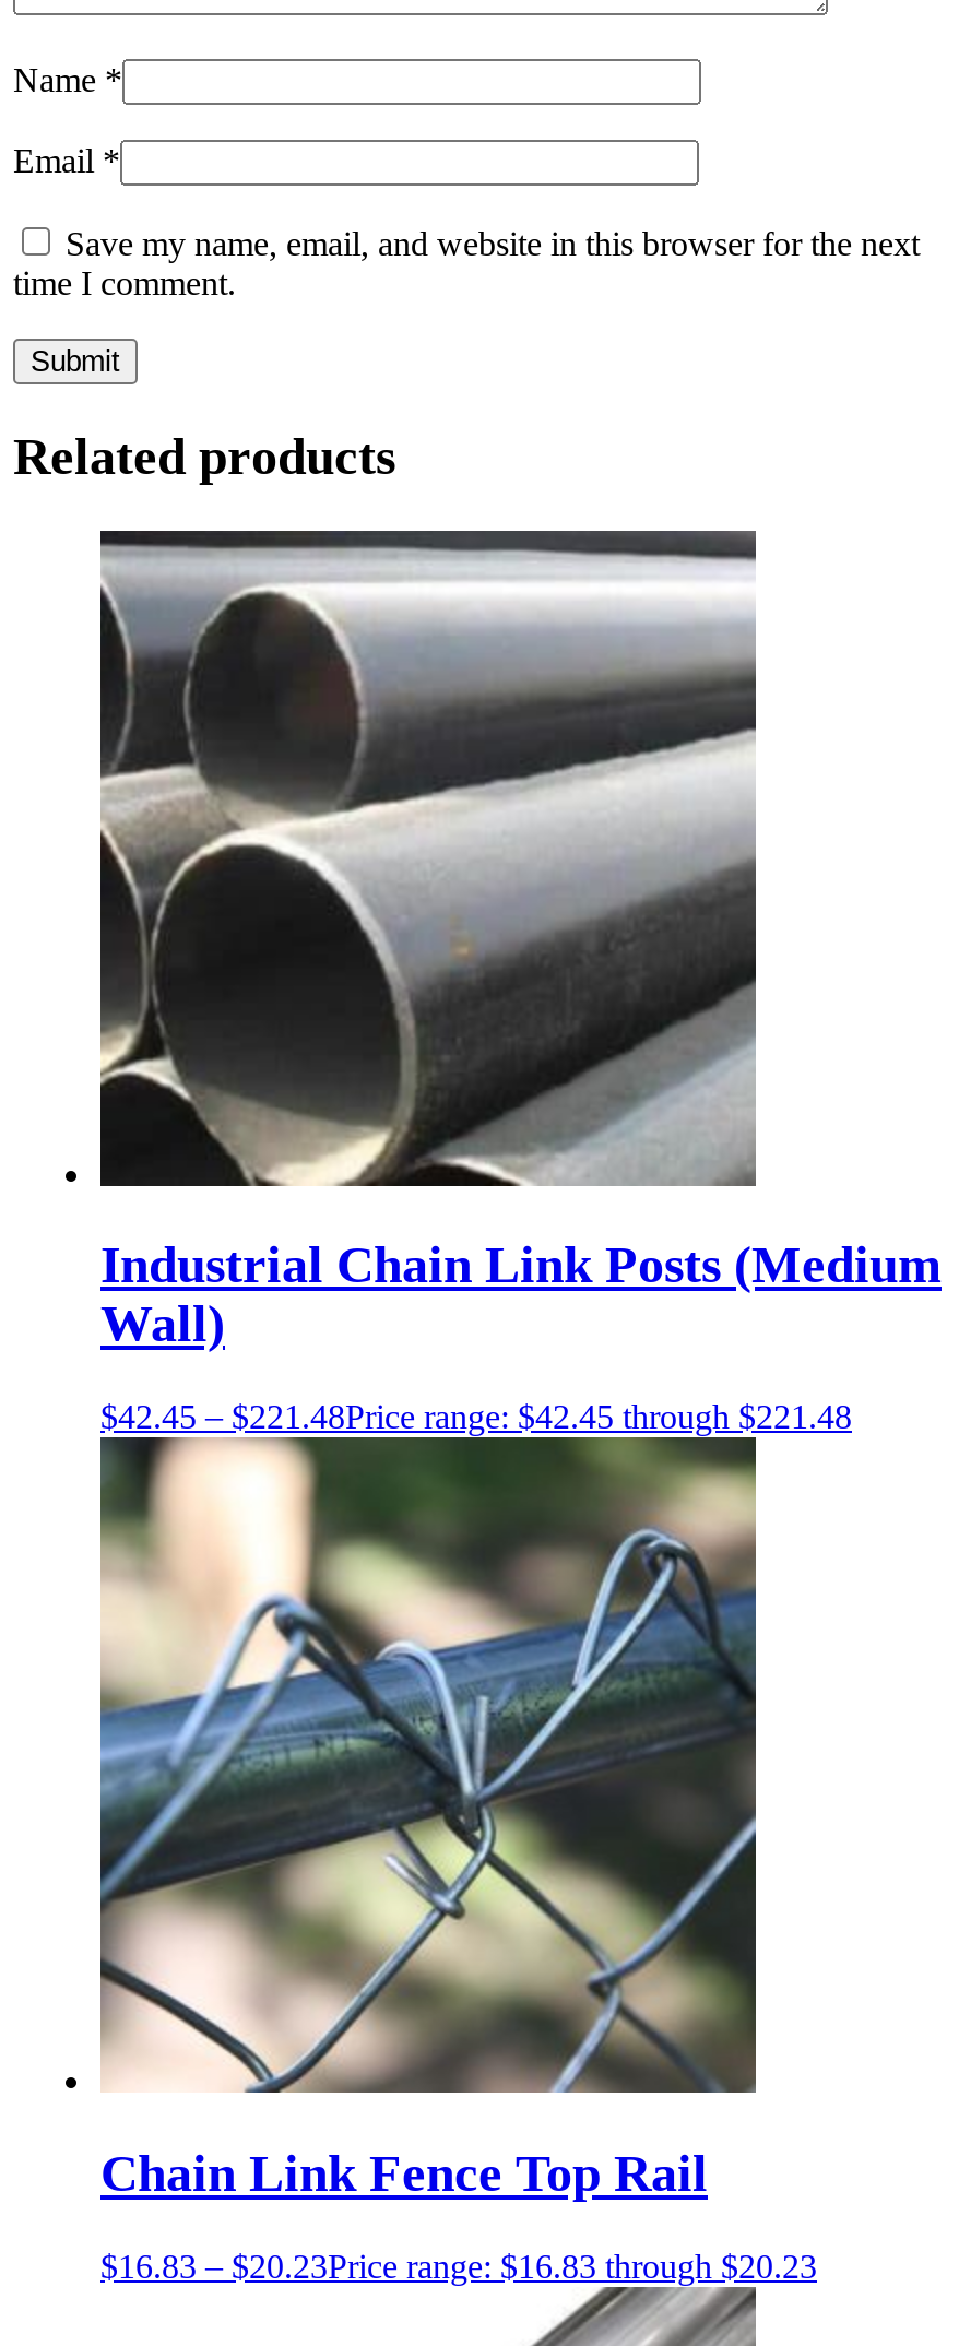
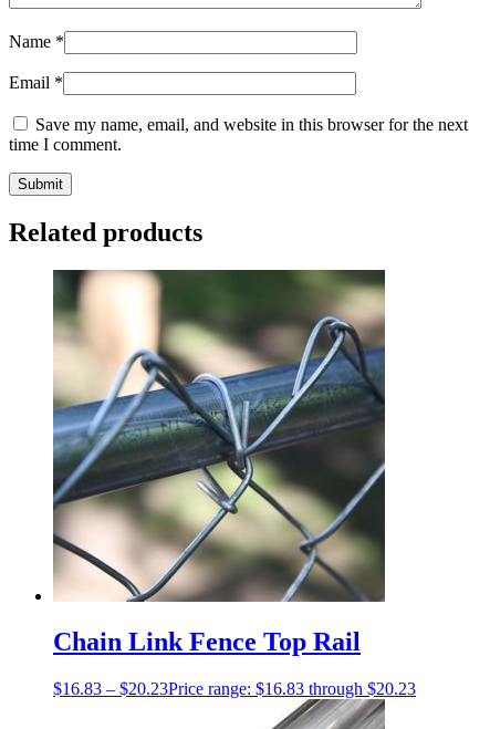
- [image]
- Industrial Chain Link Posts (Medium
- Wall)
- $42.45 – $221.48Price range: $42.45 through $221.48
